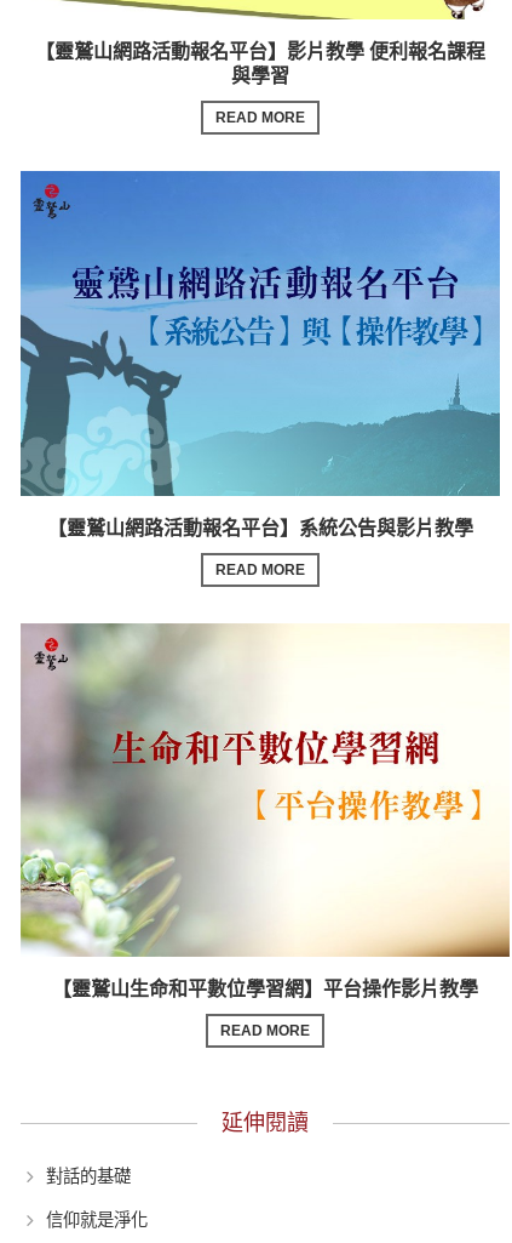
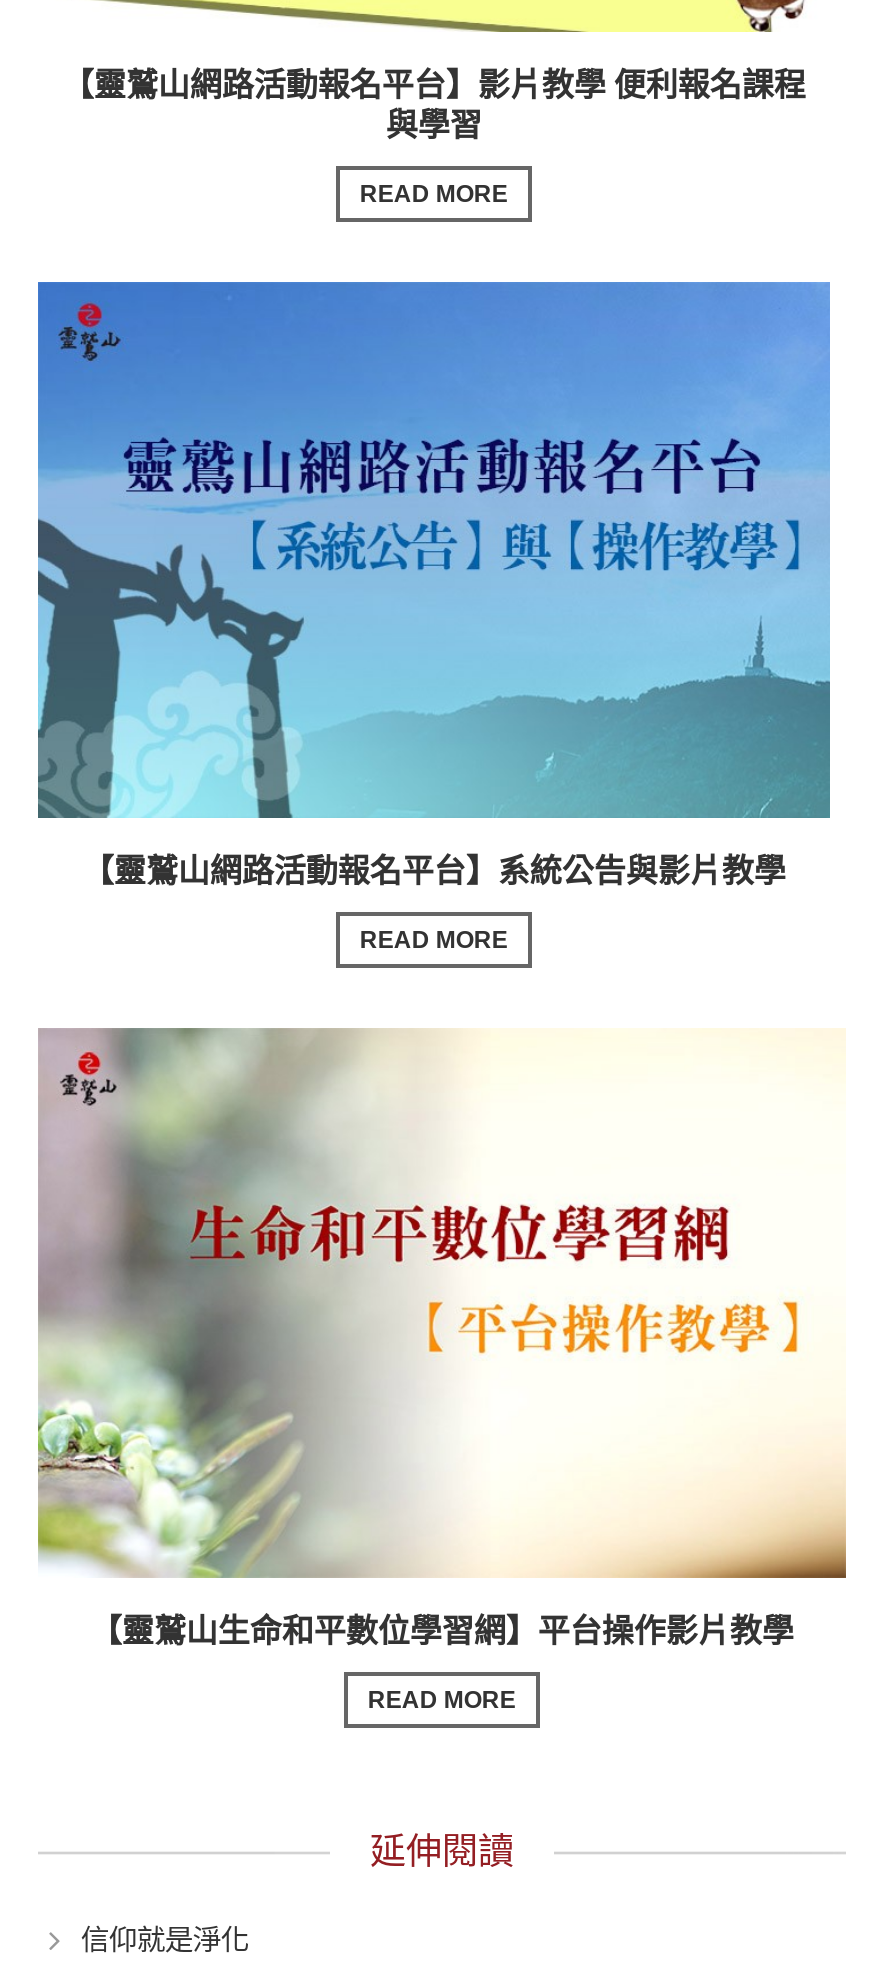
- 對話的基礎
